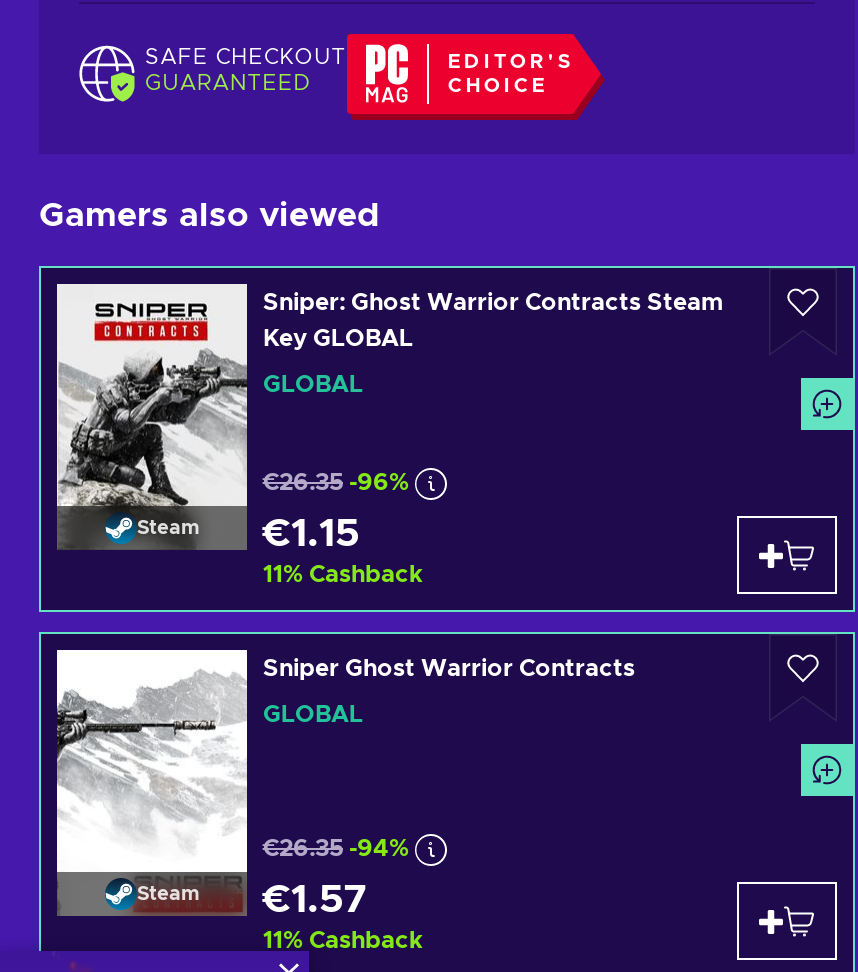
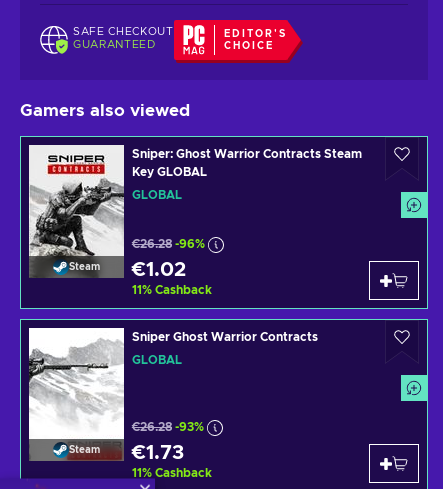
- €26.35 -96%
+ €26.28 -96%

- €1.15
+ €1.02

- €26.35 -94%
+ €26.28 -93%

- €1.57
+ €1.73
